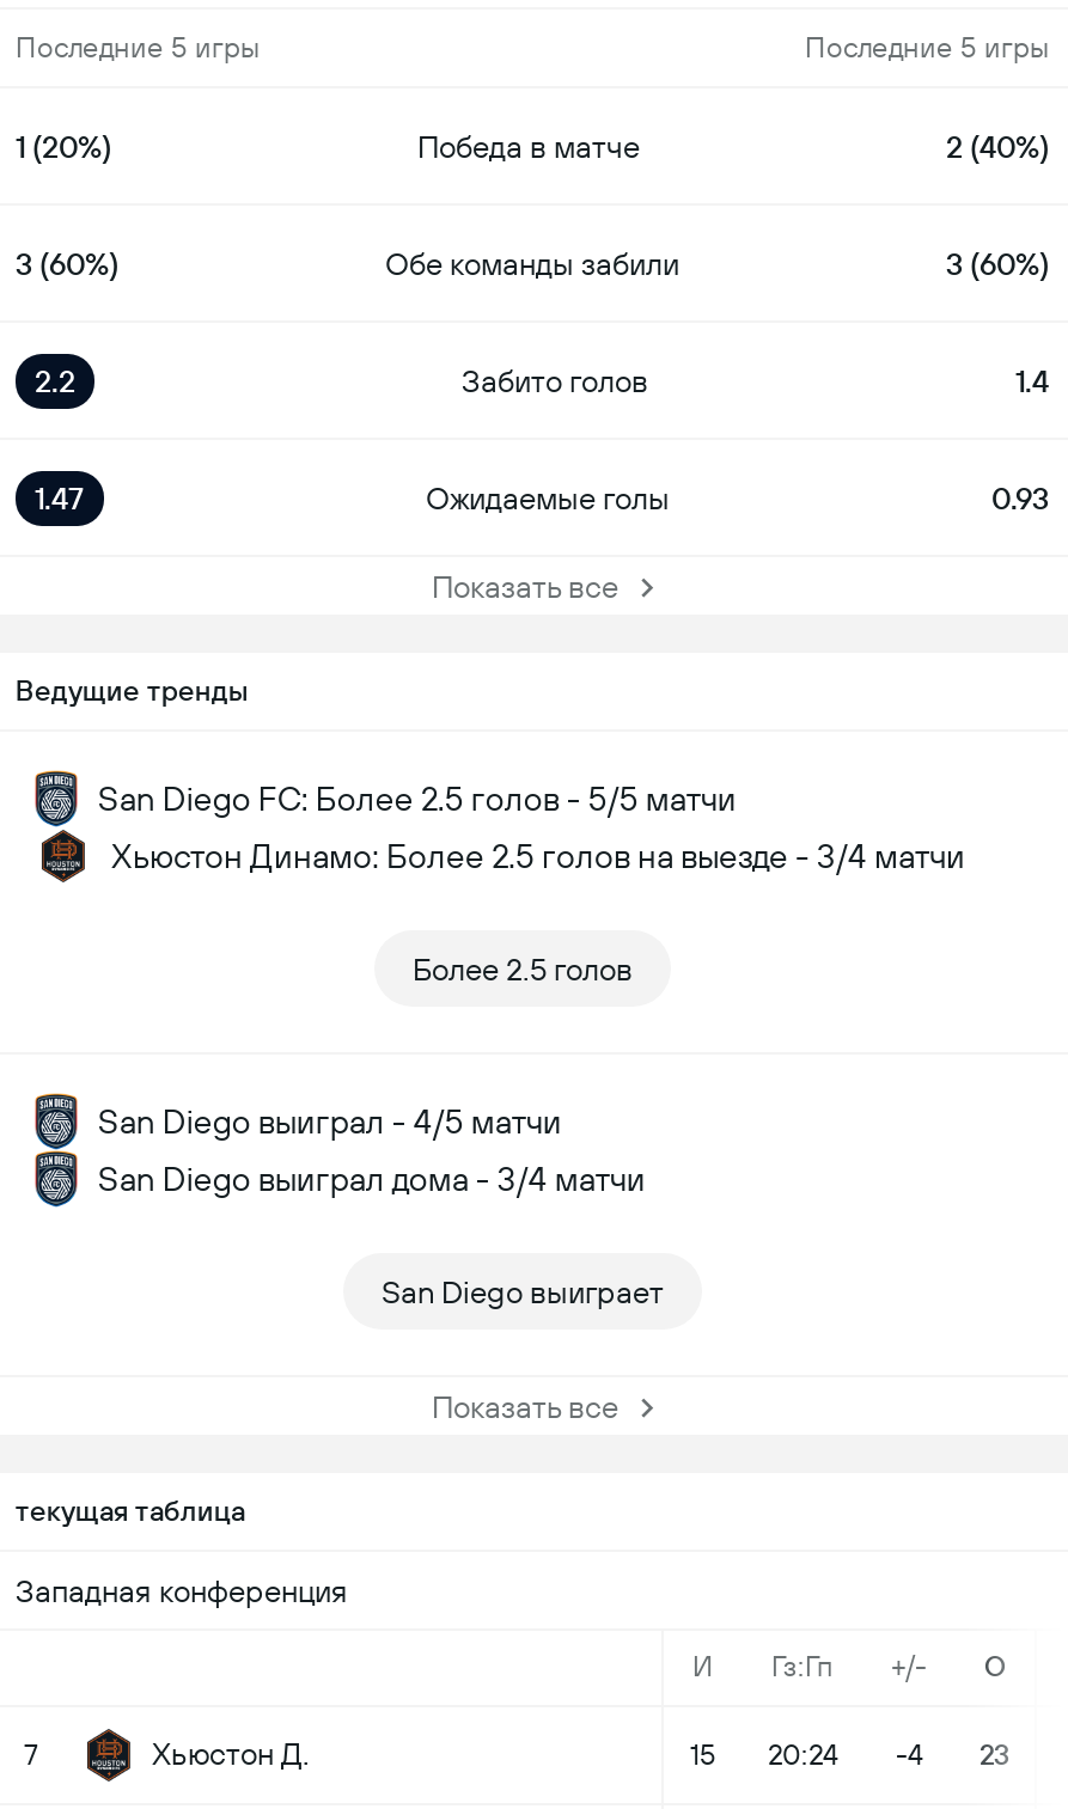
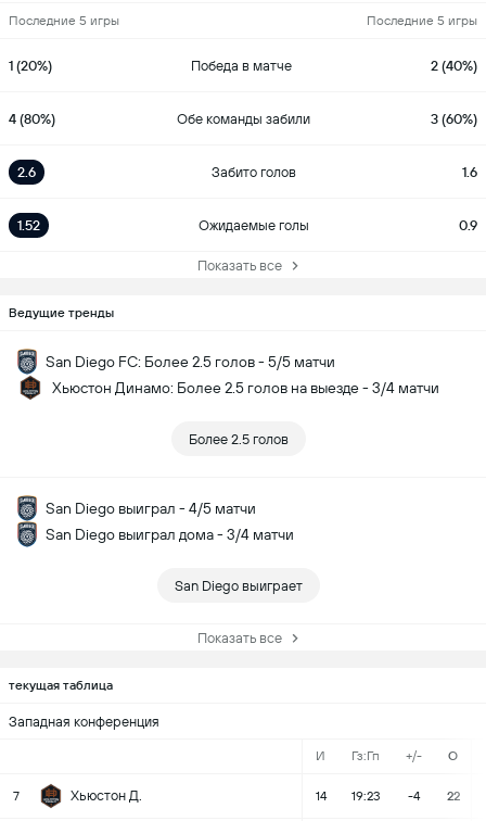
- 3 (60%)
+ 4 (80%)

- 2.2
+ 2.6

- 1.4
+ 1.6

- 1.47
+ 1.52

- 0.93
+ 0.9

- 15
+ 14

- 20:24
+ 19:23

- 23
+ 22
